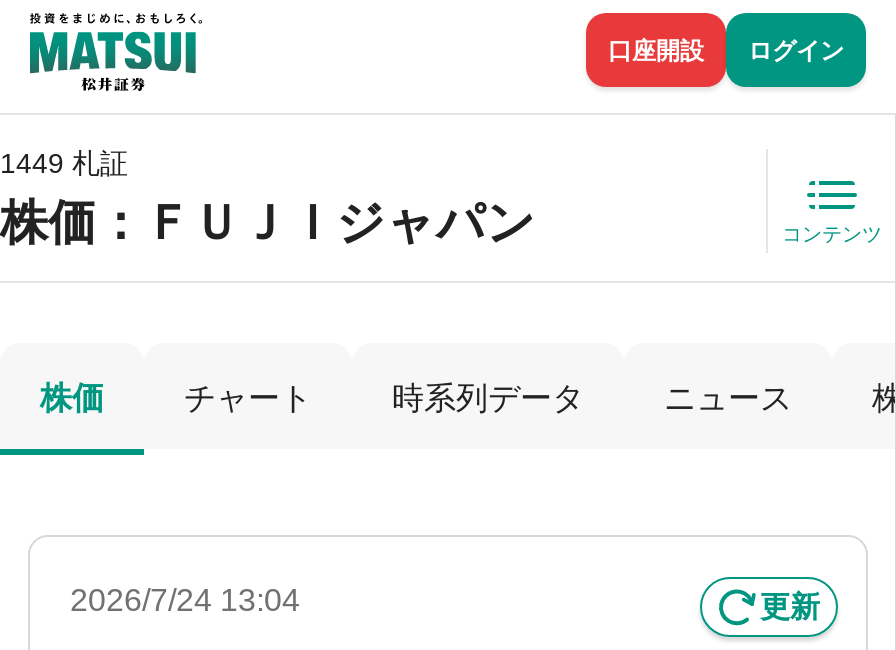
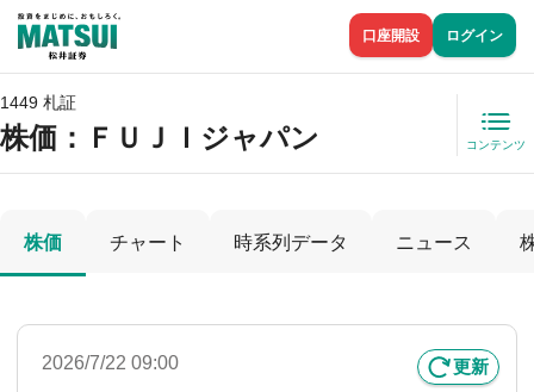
- 2026/7/24 13:04
+ 2026/7/22 09:00
